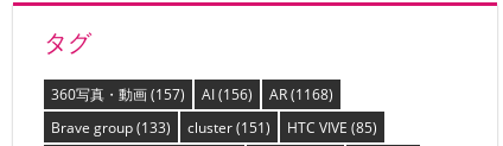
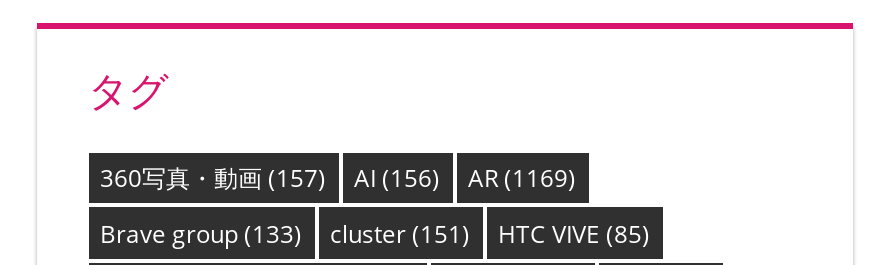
- 360写真・動画(157) AI (156) AR (1168)
+ 360写真・動画(157) AI (156) AR (1169)
